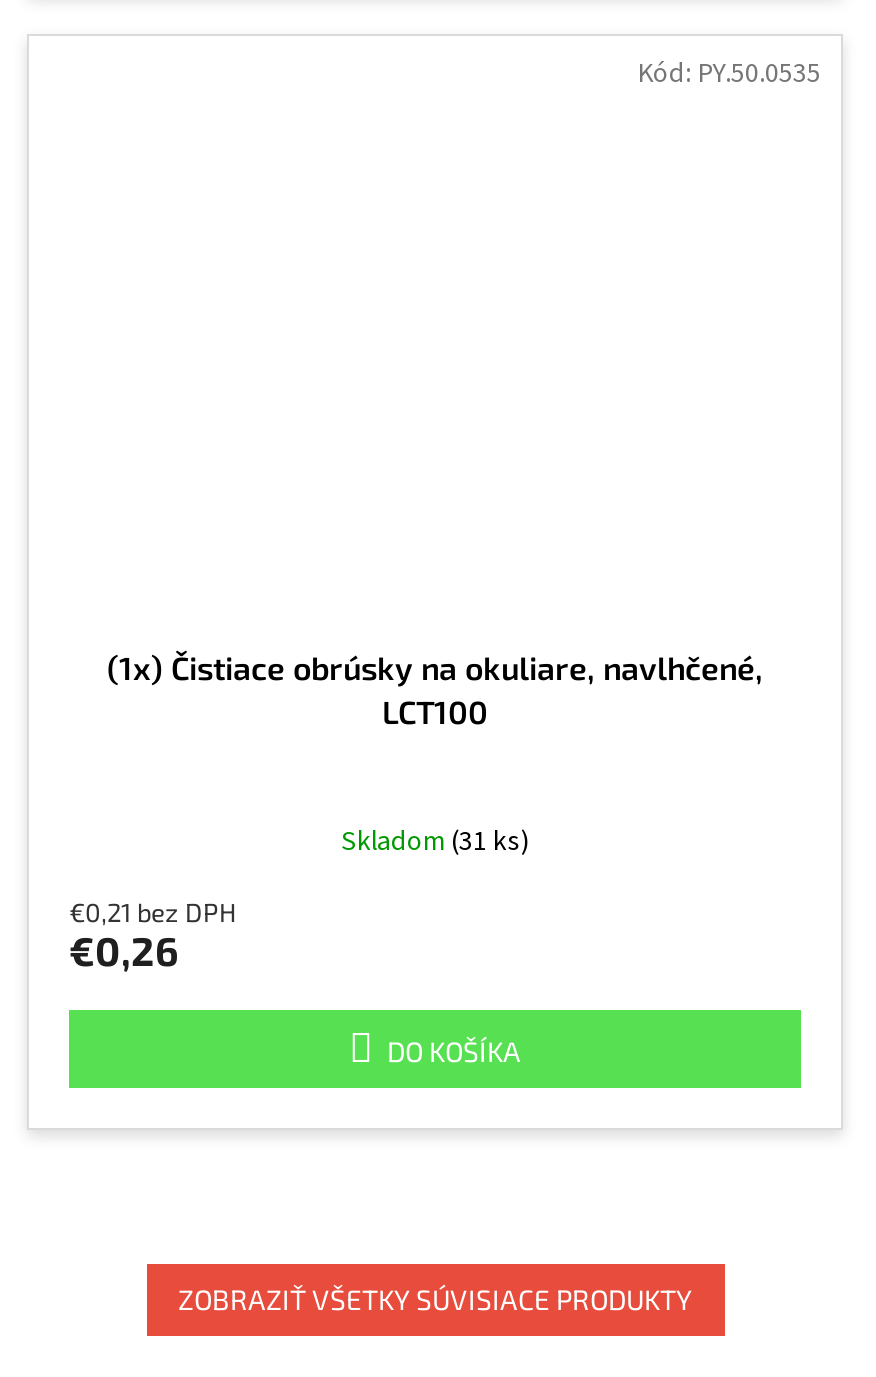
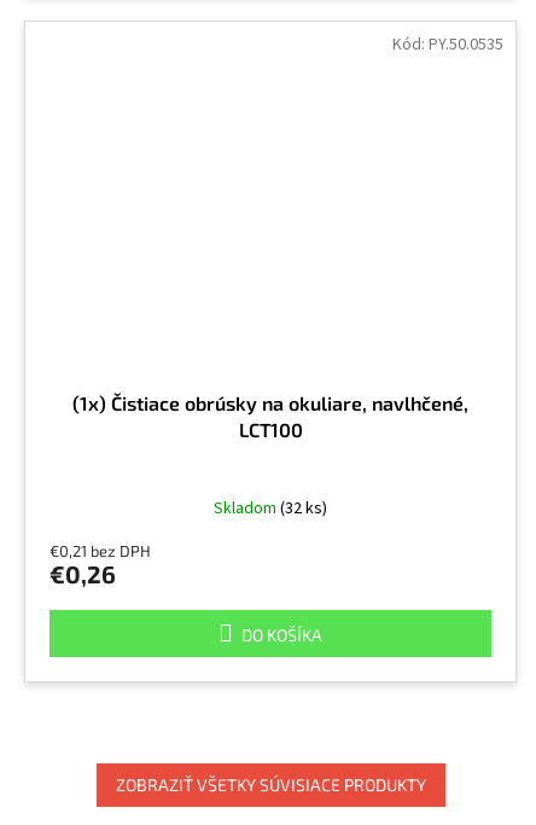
- Skladom (31 ks)
+ Skladom (32 ks)
